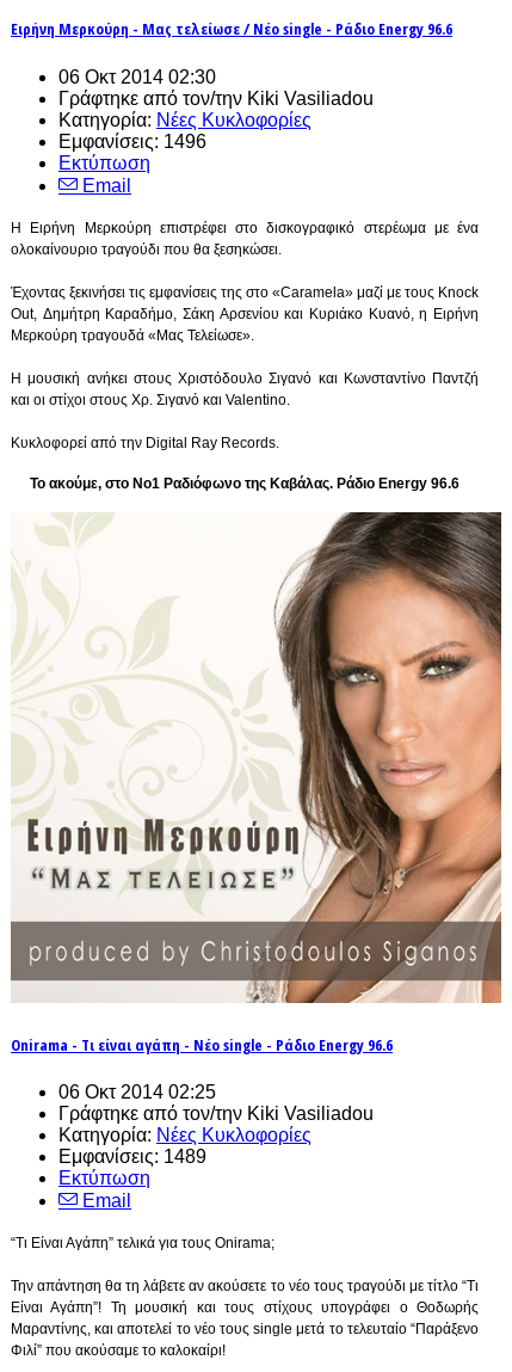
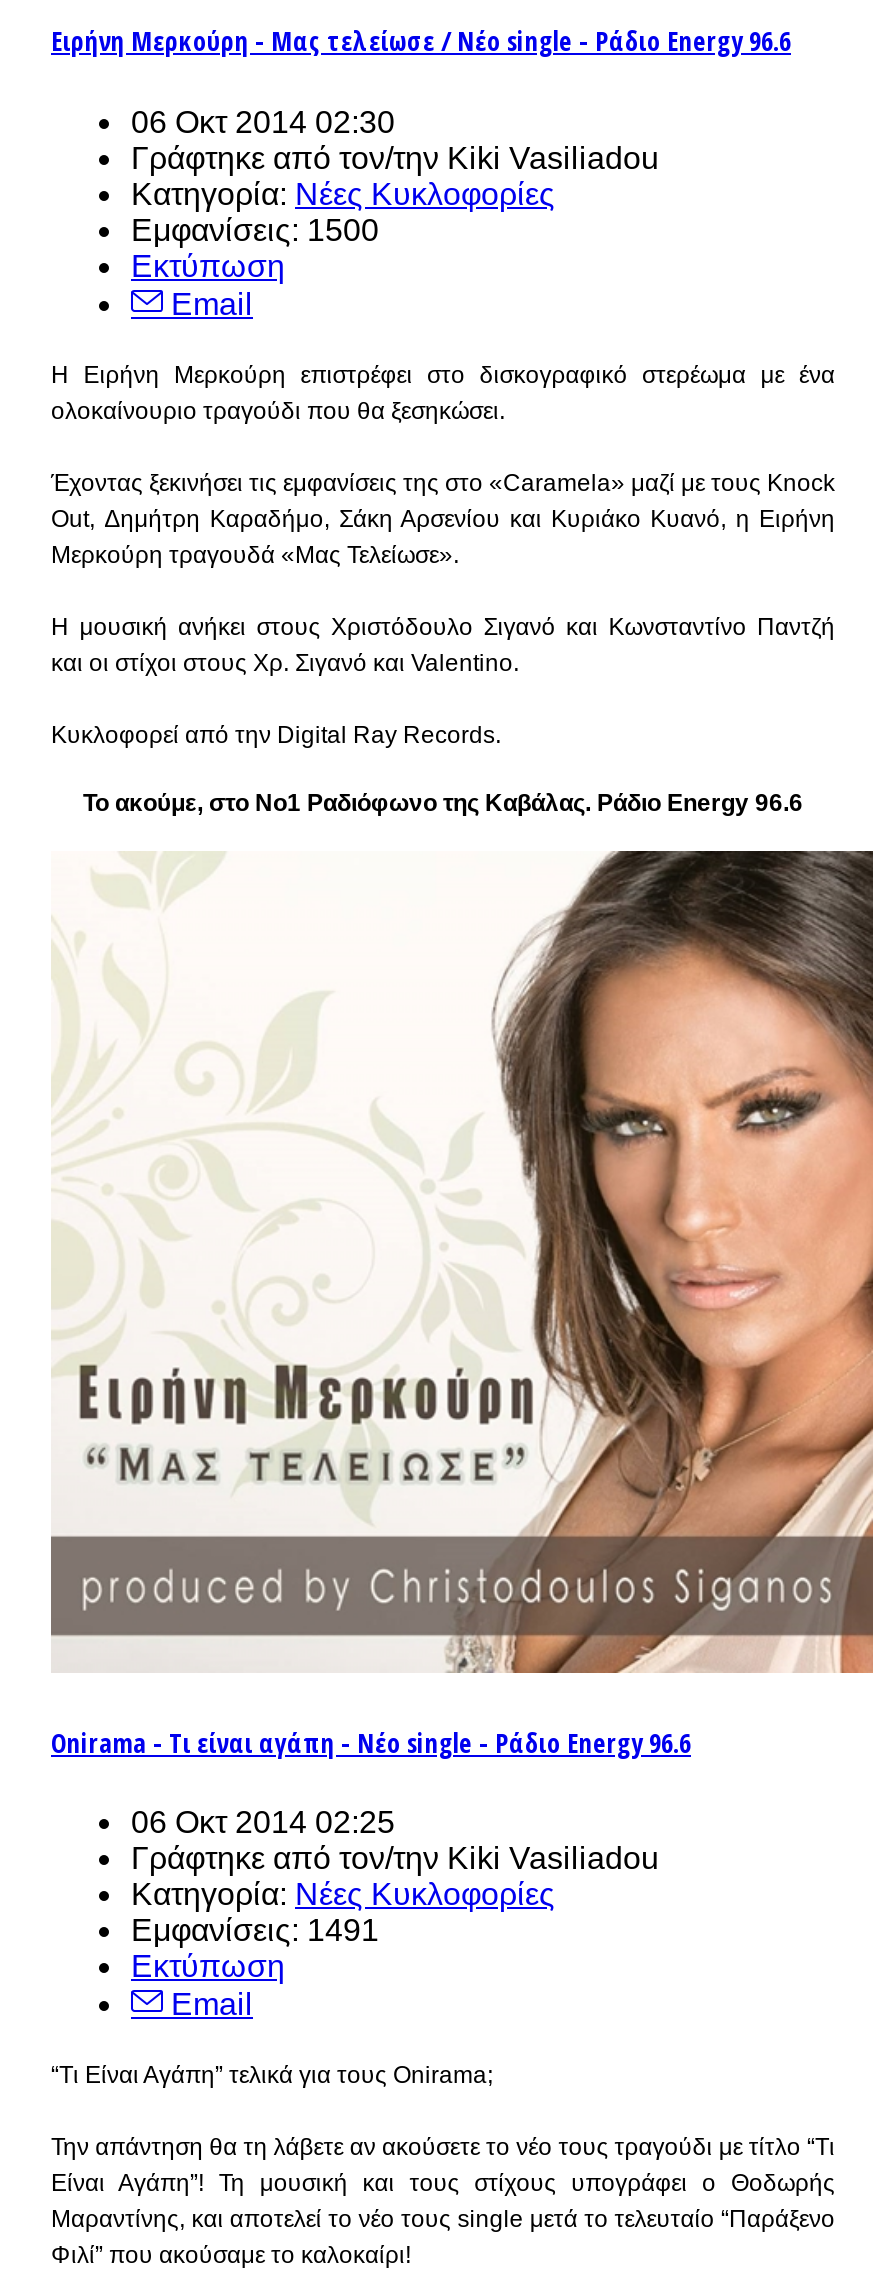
- Εμφανίσεις: 1496
+ Εμφανίσεις: 1500

- Εμφανίσεις: 1489
+ Εμφανίσεις: 1491
